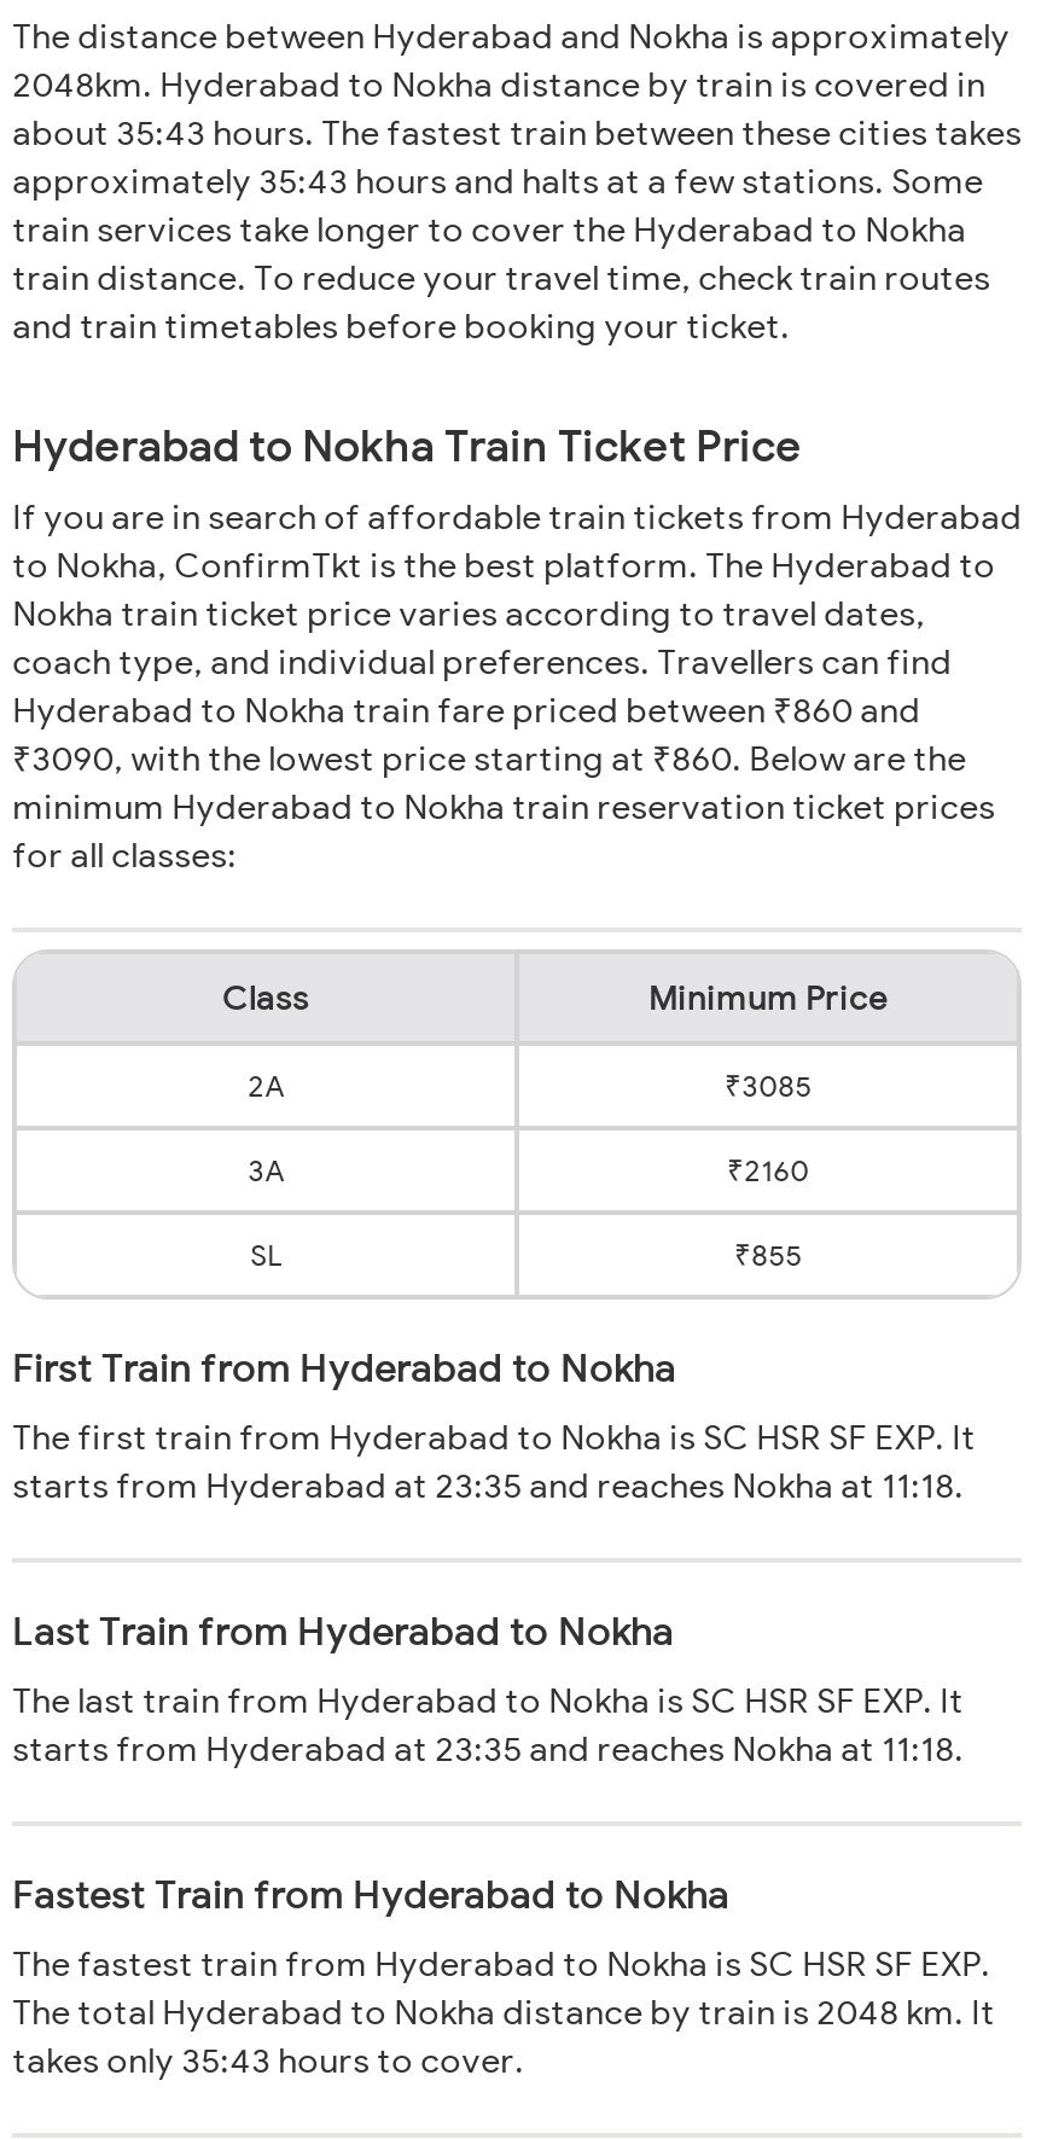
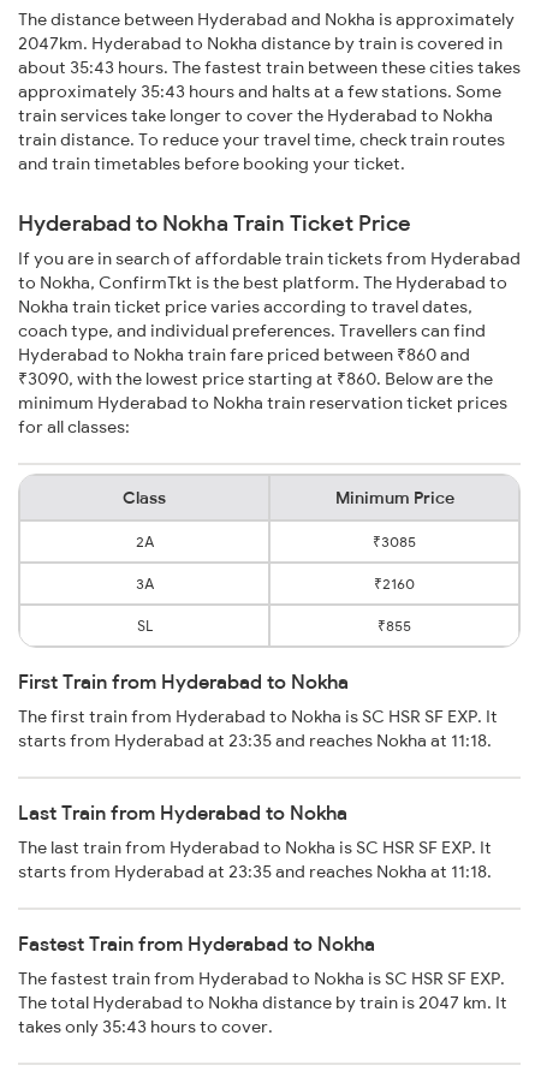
- 2048km. Hyderabad to Nokha distance by train is covered in
+ 2047km. Hyderabad to Nokha distance by train is covered in

- The total Hyderabad to Nokha distance by train is 2048 km. It
+ The total Hyderabad to Nokha distance by train is 2047 km. It
